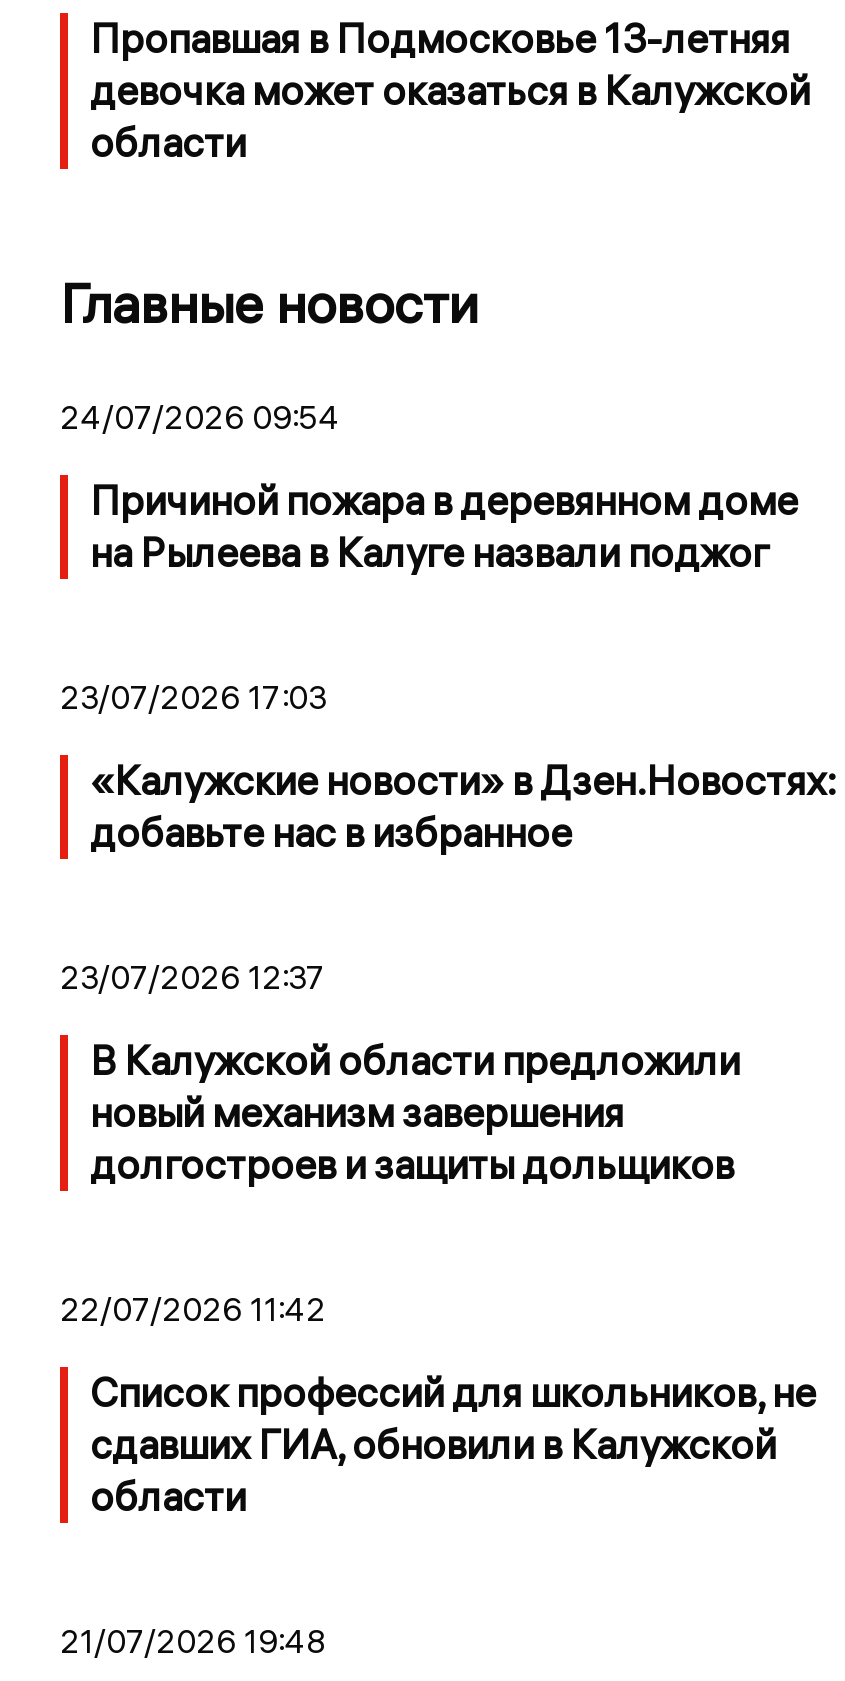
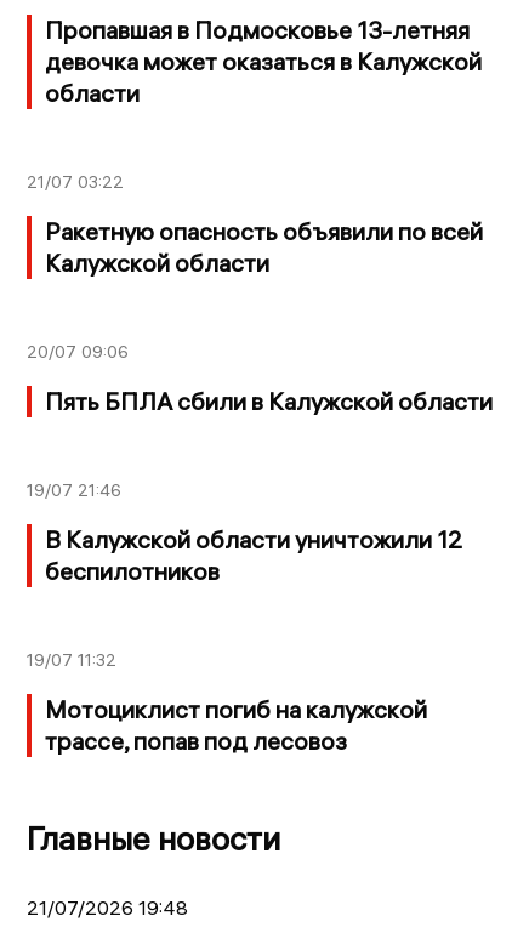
+ 21/07 03:22
+ Ракетную опасность объявили по всей
+ Калужской области
+ 20/07 09:06
+ Пять БПЛА сбили в Калужской области
+ 19/07 21:46
+ В Калужской области уничтожили 12
+ беспилотников
+ 19/07 11:32
+ Мотоциклист погиб на калужской
+ трассе, попав под лесовоз

moved down: Главные новости

- 24/07/2026 09:54
- Причиной пожара в деревянном доме
- на Рылеева в Калуге назвали поджог
- 23/07/2026 17:03
- «Калужские новости» в Дзен.Новостях:
- добавьте нас в избранное
- 23/07/2026 12:37
- В Калужской области предложили
- новый механизм завершения
- долгостроев и защиты дольщиков
- 22/07/2026 11:42
- Список профессий для школьников, не
- сдавших ГИА, обновили в Калужской
- области
